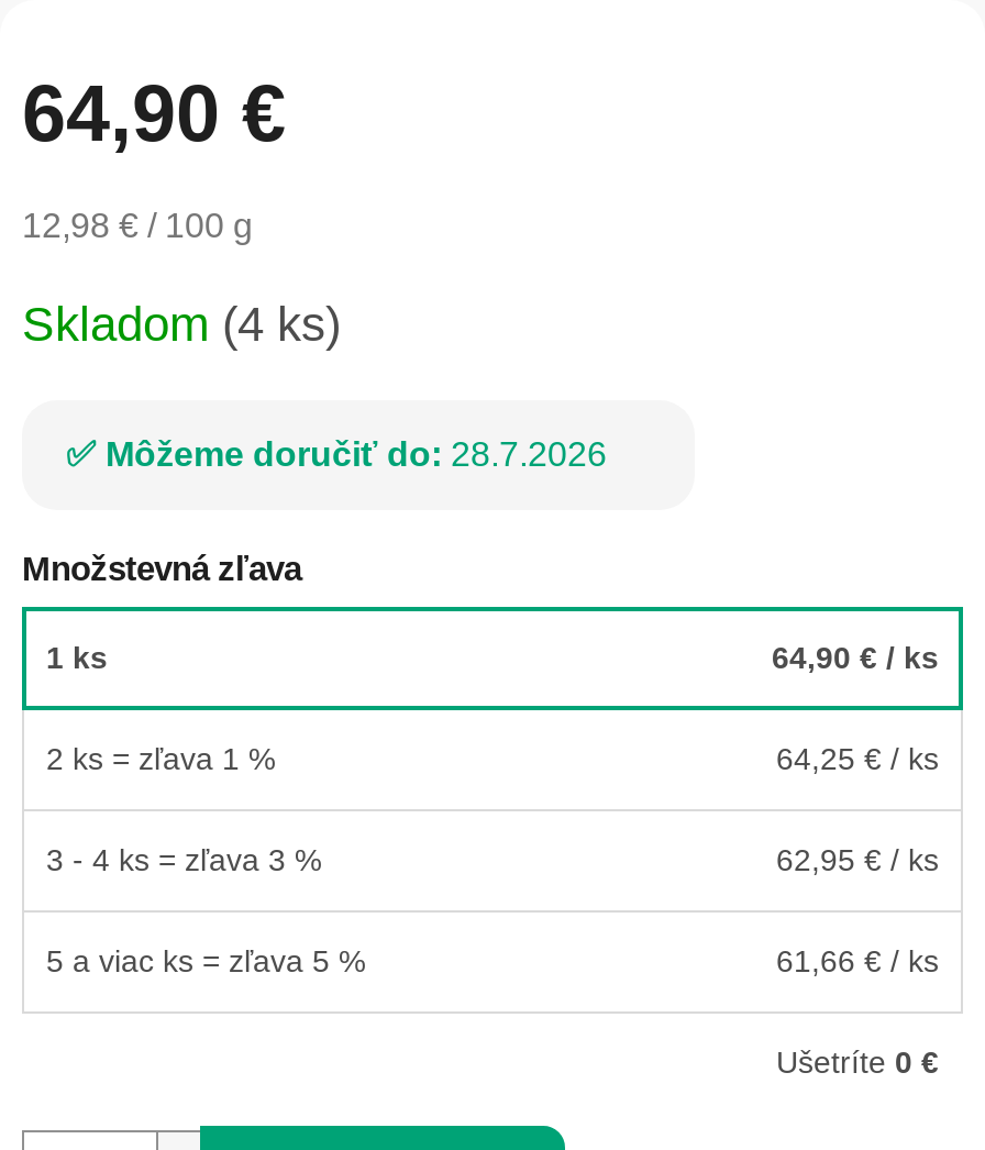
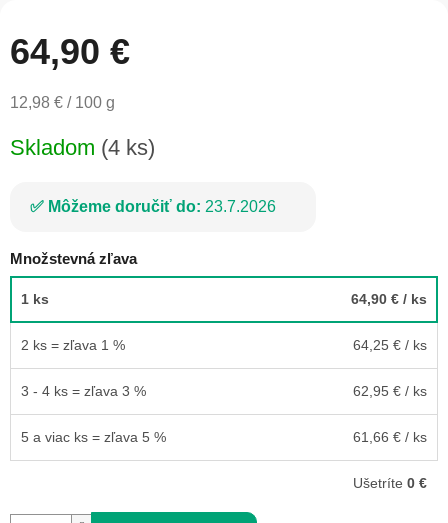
- Môžeme doručiť do: 28.7.2026
+ Môžeme doručiť do: 23.7.2026
